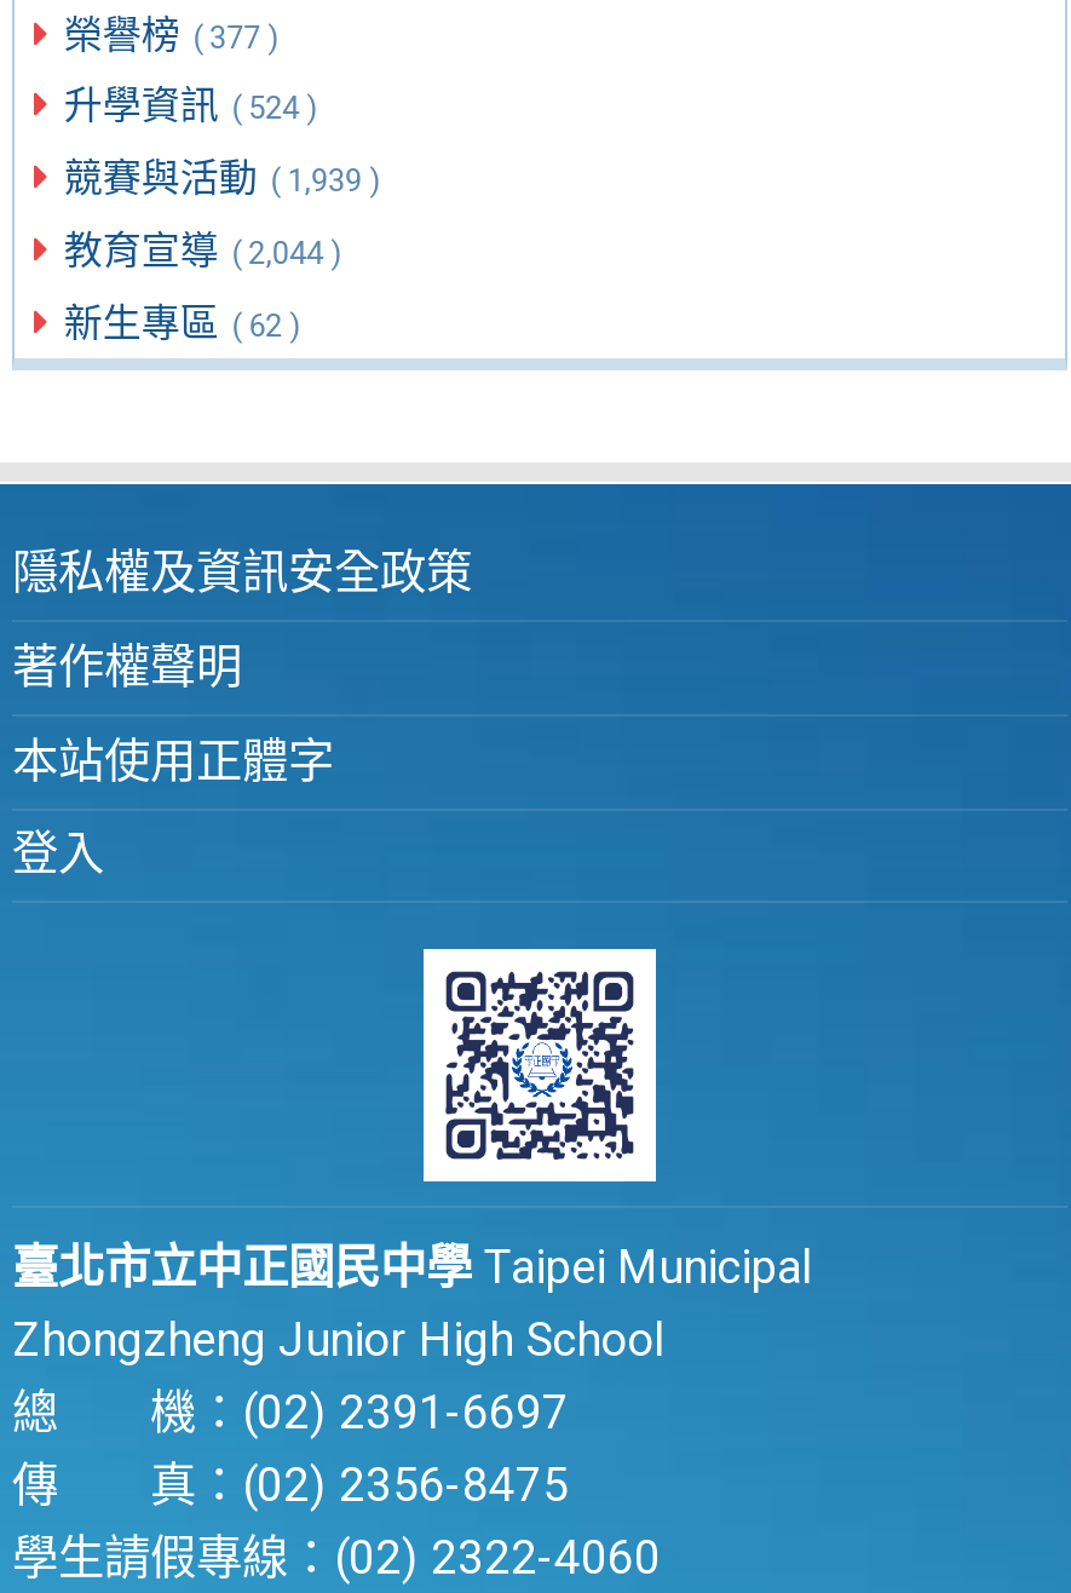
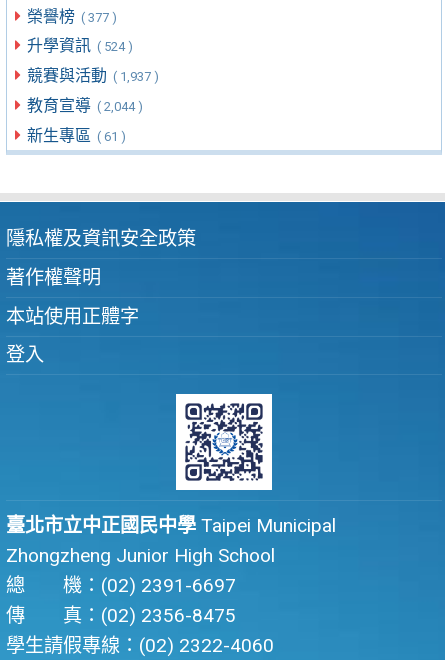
- 競賽與活動 ( 1,939 )
+ 競賽與活動 ( 1,937 )

- 新生專區 ( 62 )
+ 新生專區 ( 61 )
